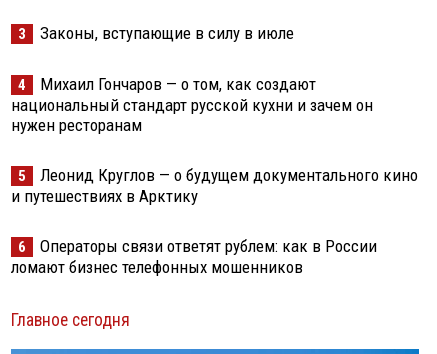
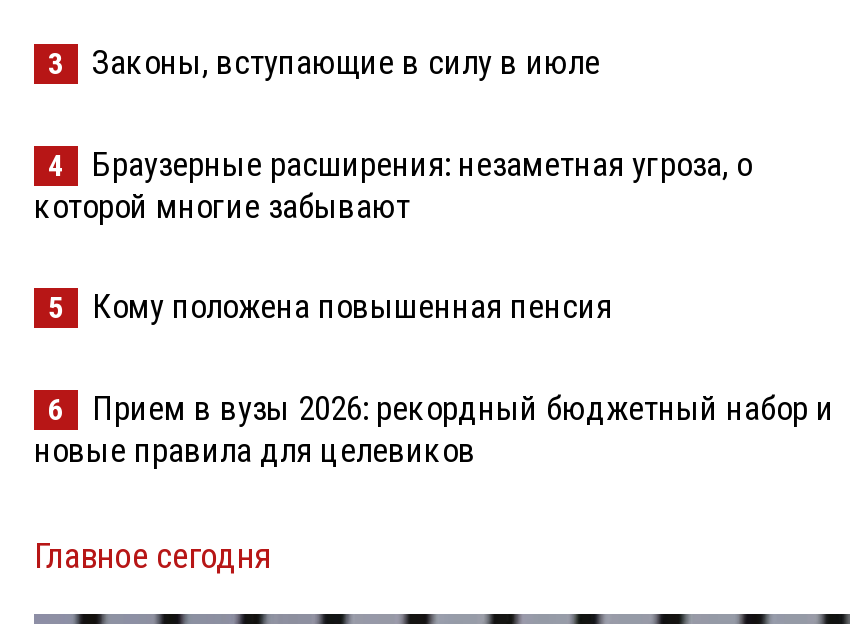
- Михаил Гончаров — о том, как создают
- национальный стандарт русской кухни и зачем он
- нужен ресторанам
+ Браузерные расширения: незаметная угроза, о
+ которой многие забывают

- Леонид Круглов — о будущем документального кино
- и путешествиях в Арктику
+ Кому положена повышенная пенсия

- Операторы связи ответят рублем: как в России
- ломают бизнес телефонных мошенников
+ Прием в вузы 2026: рекордный бюджетный набор и
+ новые правила для целевиков
